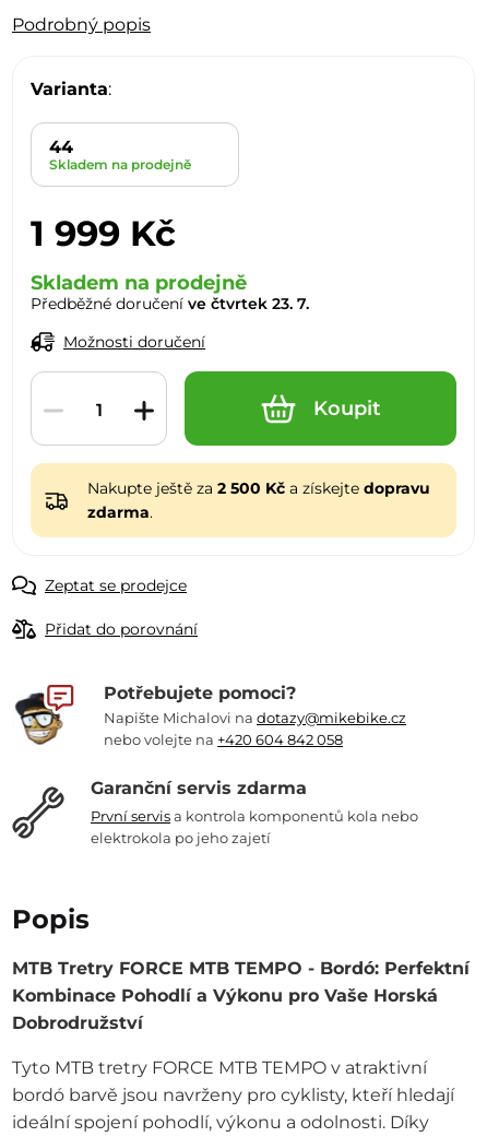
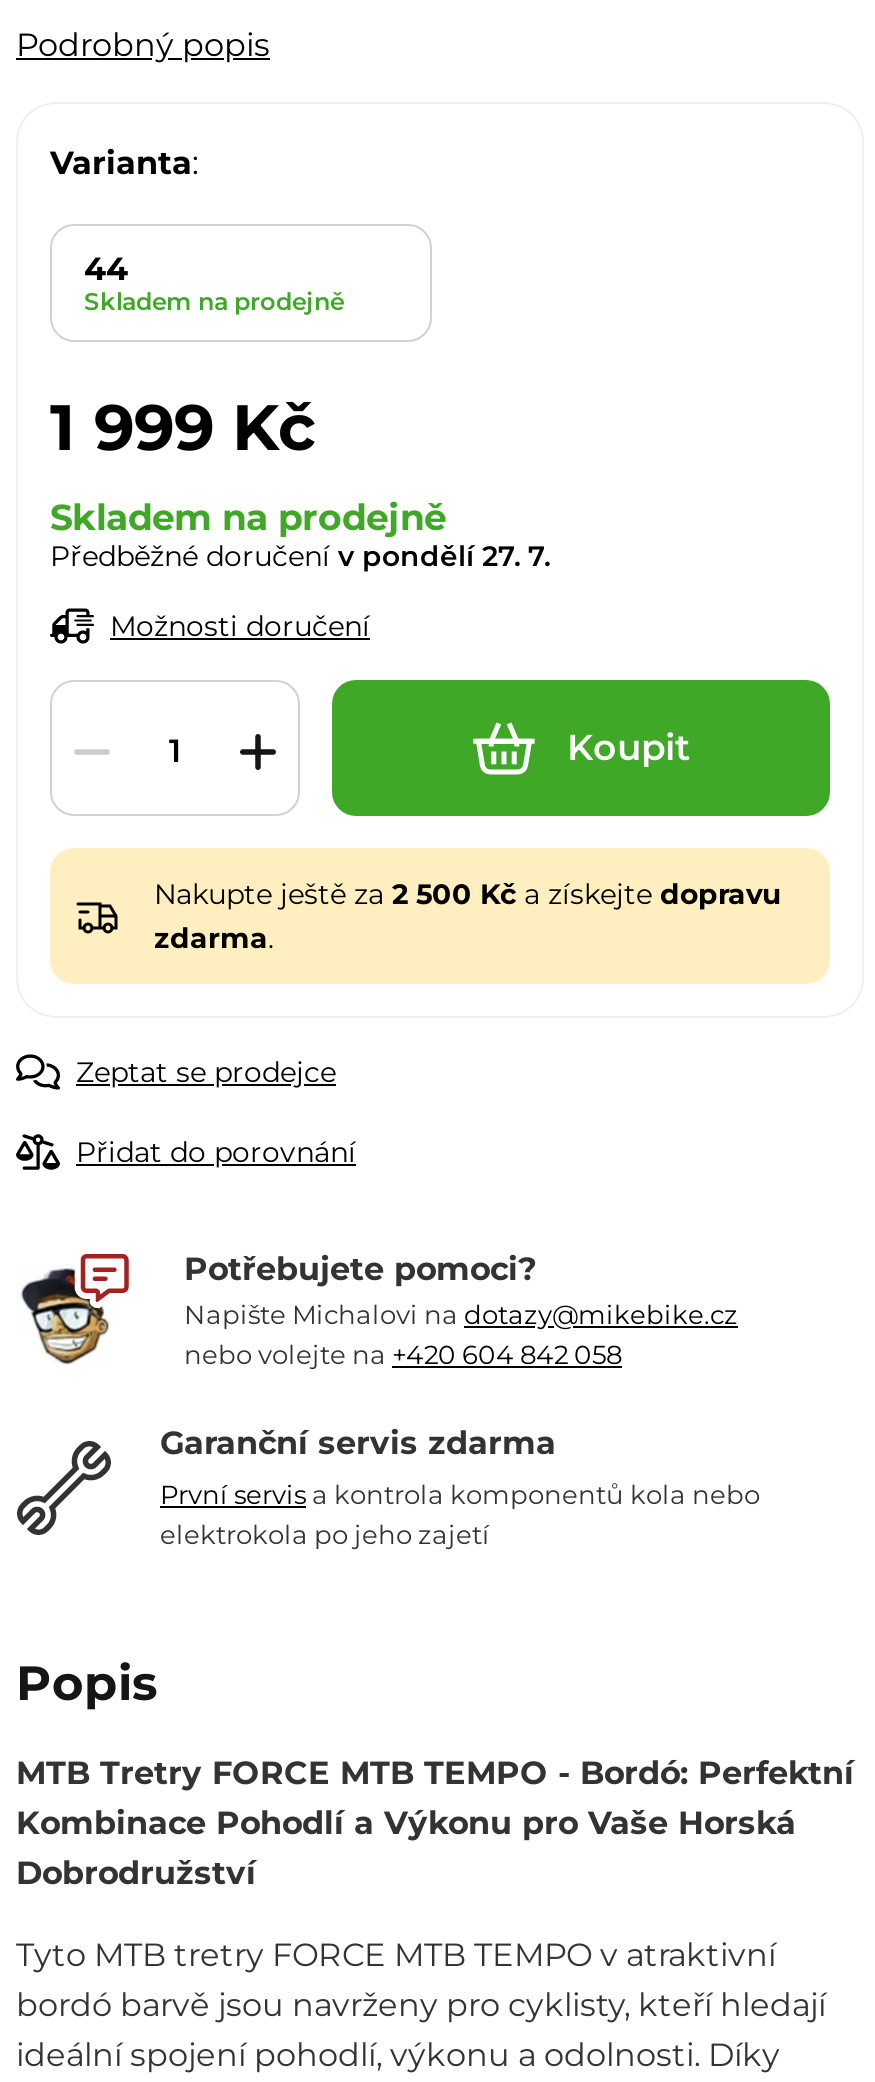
- Předběžné doručení ve čtvrtek 23. 7.
+ Předběžné doručení v pondělí 27. 7.
